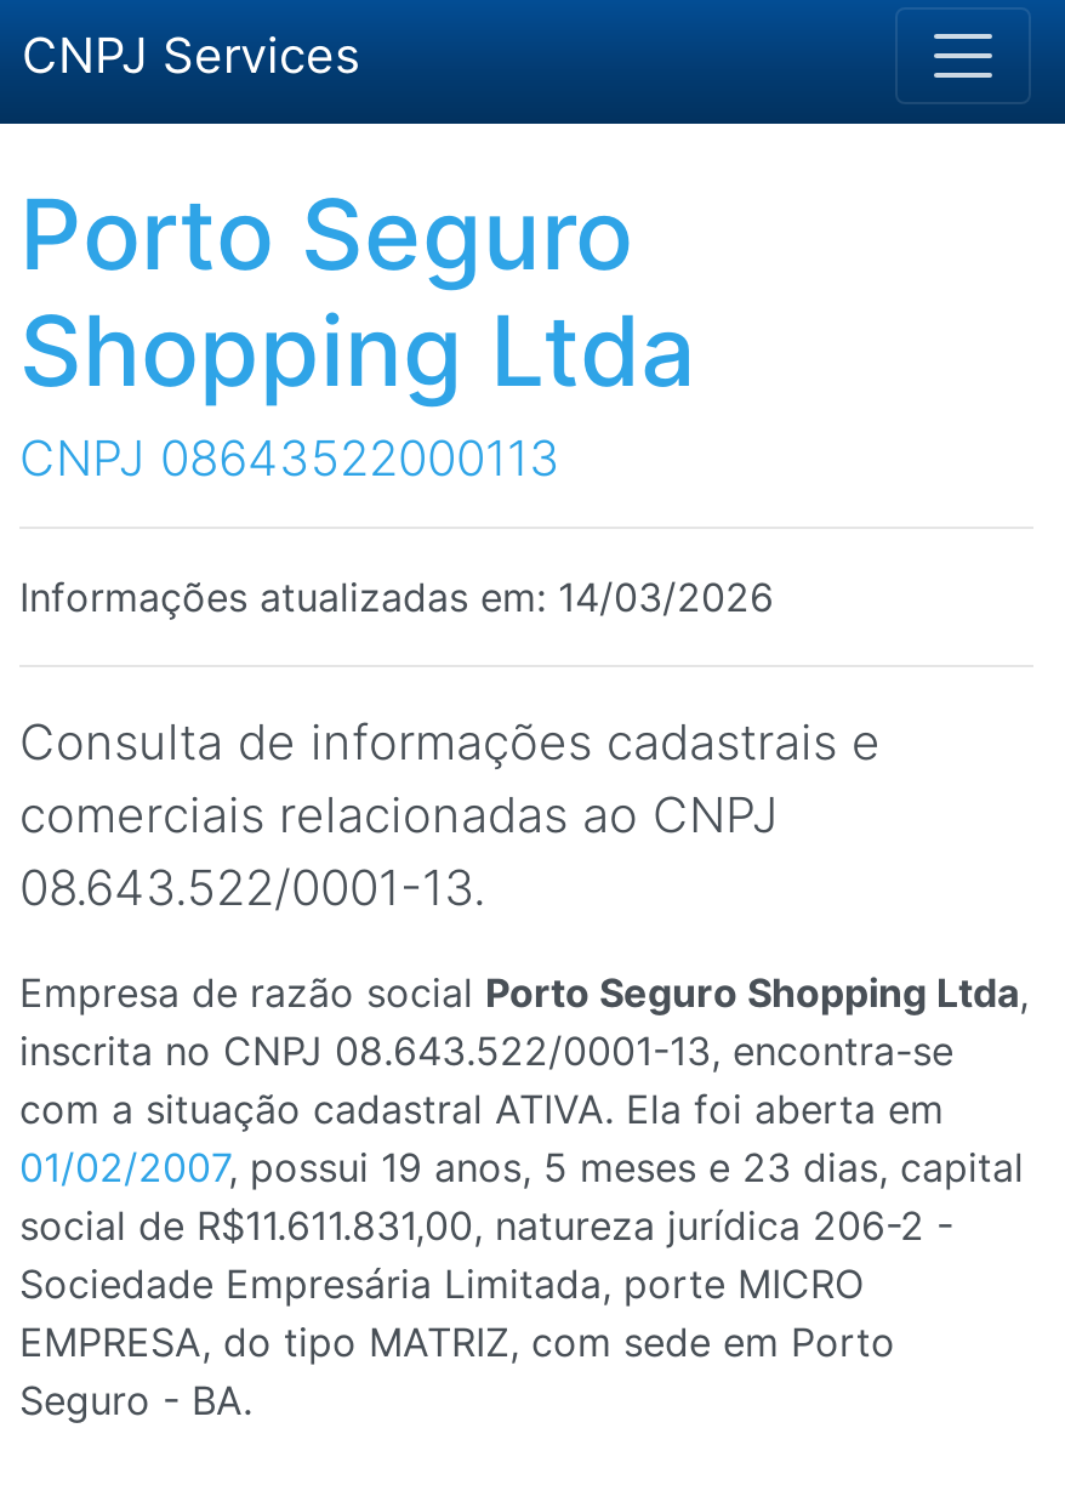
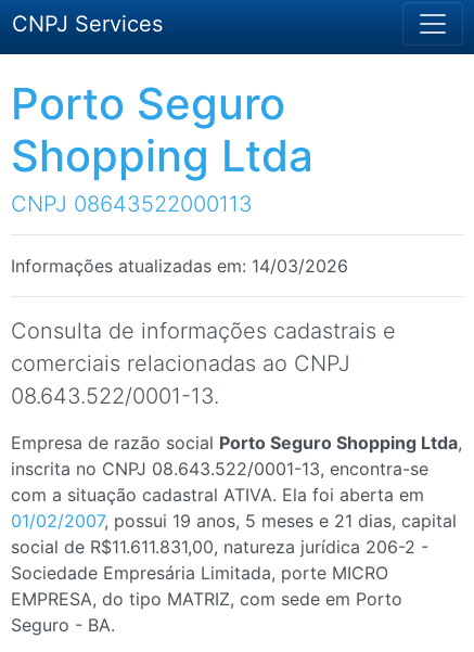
- 01/02/2007, possui 19 anos, 5 meses e 23 dias, capital
+ 01/02/2007, possui 19 anos, 5 meses e 21 dias, capital
